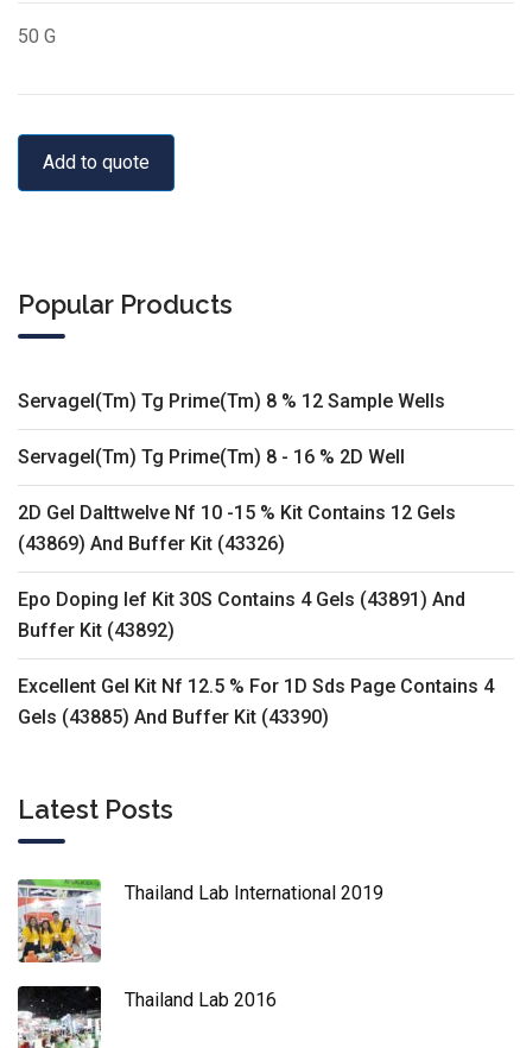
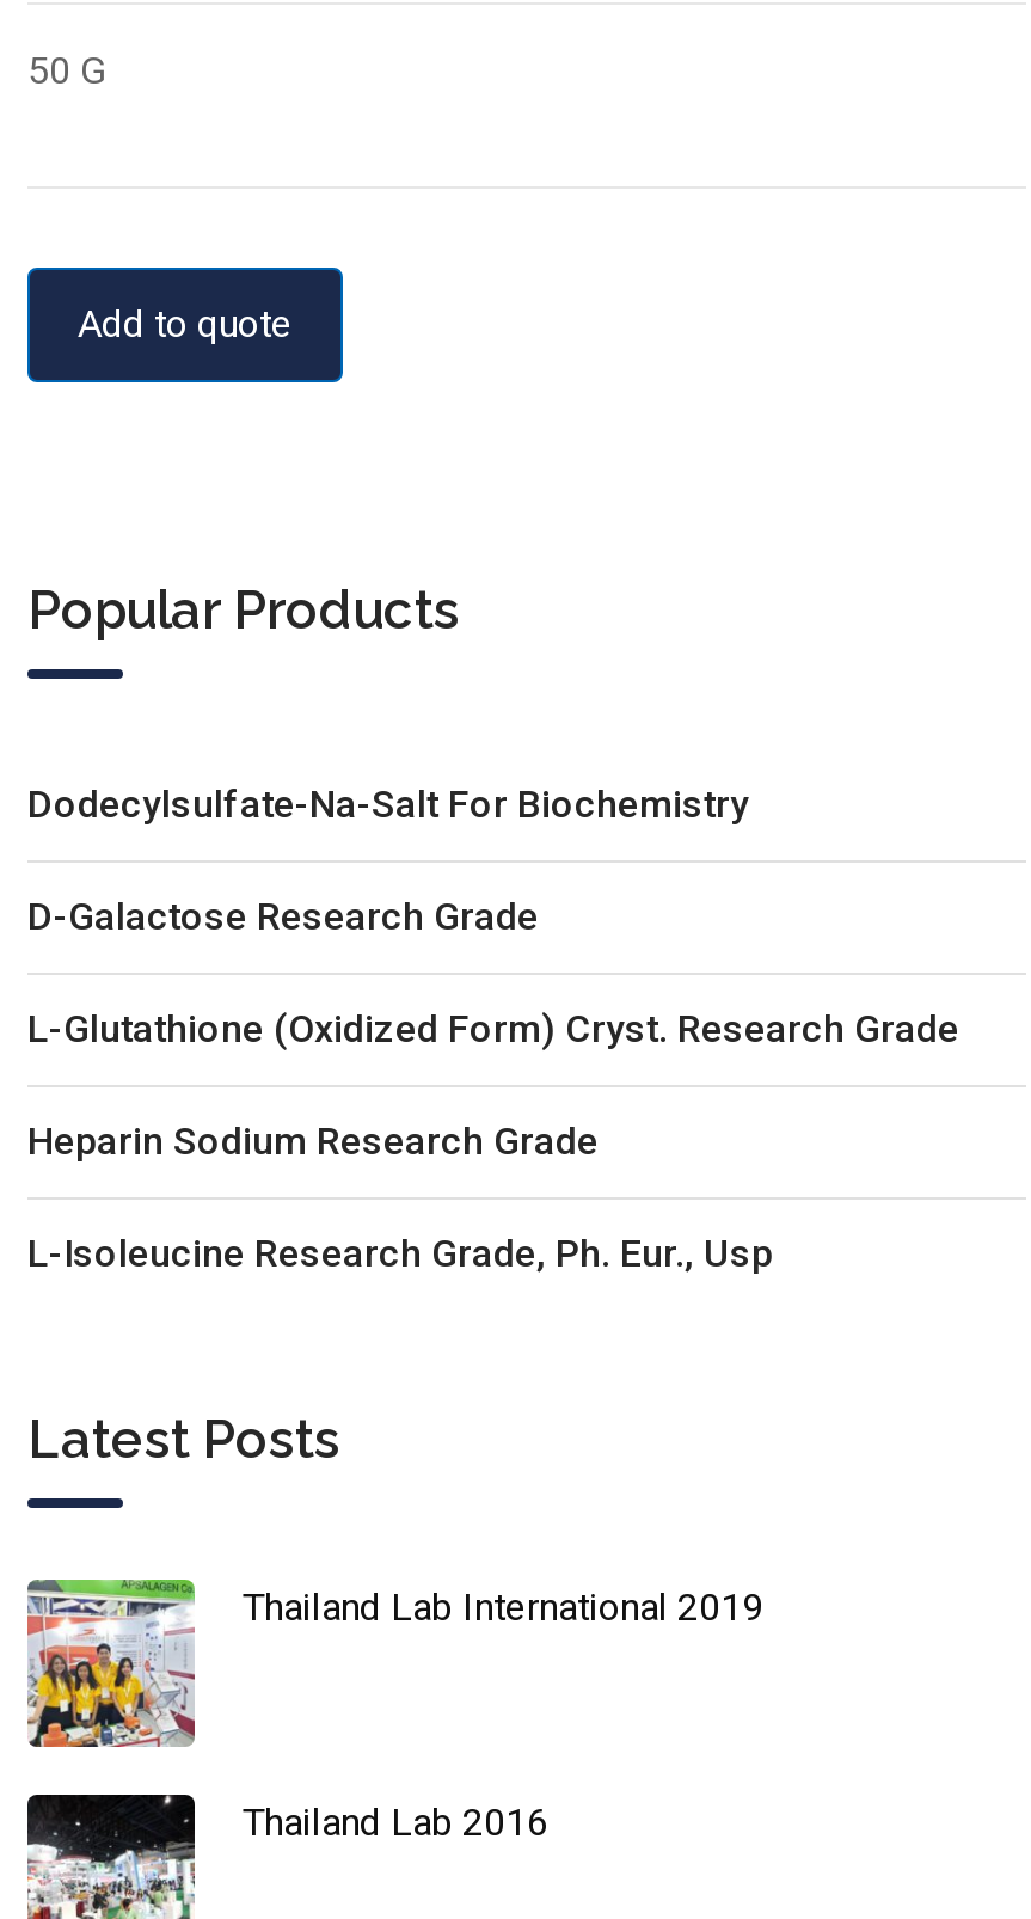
- Servagel(Tm) Tg Prime(Tm) 8 % 12 Sample Wells
+ Dodecylsulfate-Na-Salt For Biochemistry

- Servagel(Tm) Tg Prime(Tm) 8 - 16 % 2D Well
+ D-Galactose Research Grade

- 2D Gel Dalttwelve Nf 10 -15 % Kit Contains 12 Gels
- (43869) And Buffer Kit (43326)
+ L-Glutathione (Oxidized Form) Cryst. Research Grade

- Epo Doping Ief Kit 30S Contains 4 Gels (43891) And
- Buffer Kit (43892)
+ Heparin Sodium Research Grade

- Excellent Gel Kit Nf 12.5 % For 1D Sds Page Contains 4
- Gels (43885) And Buffer Kit (43390)
+ L-Isoleucine Research Grade, Ph. Eur., Usp
